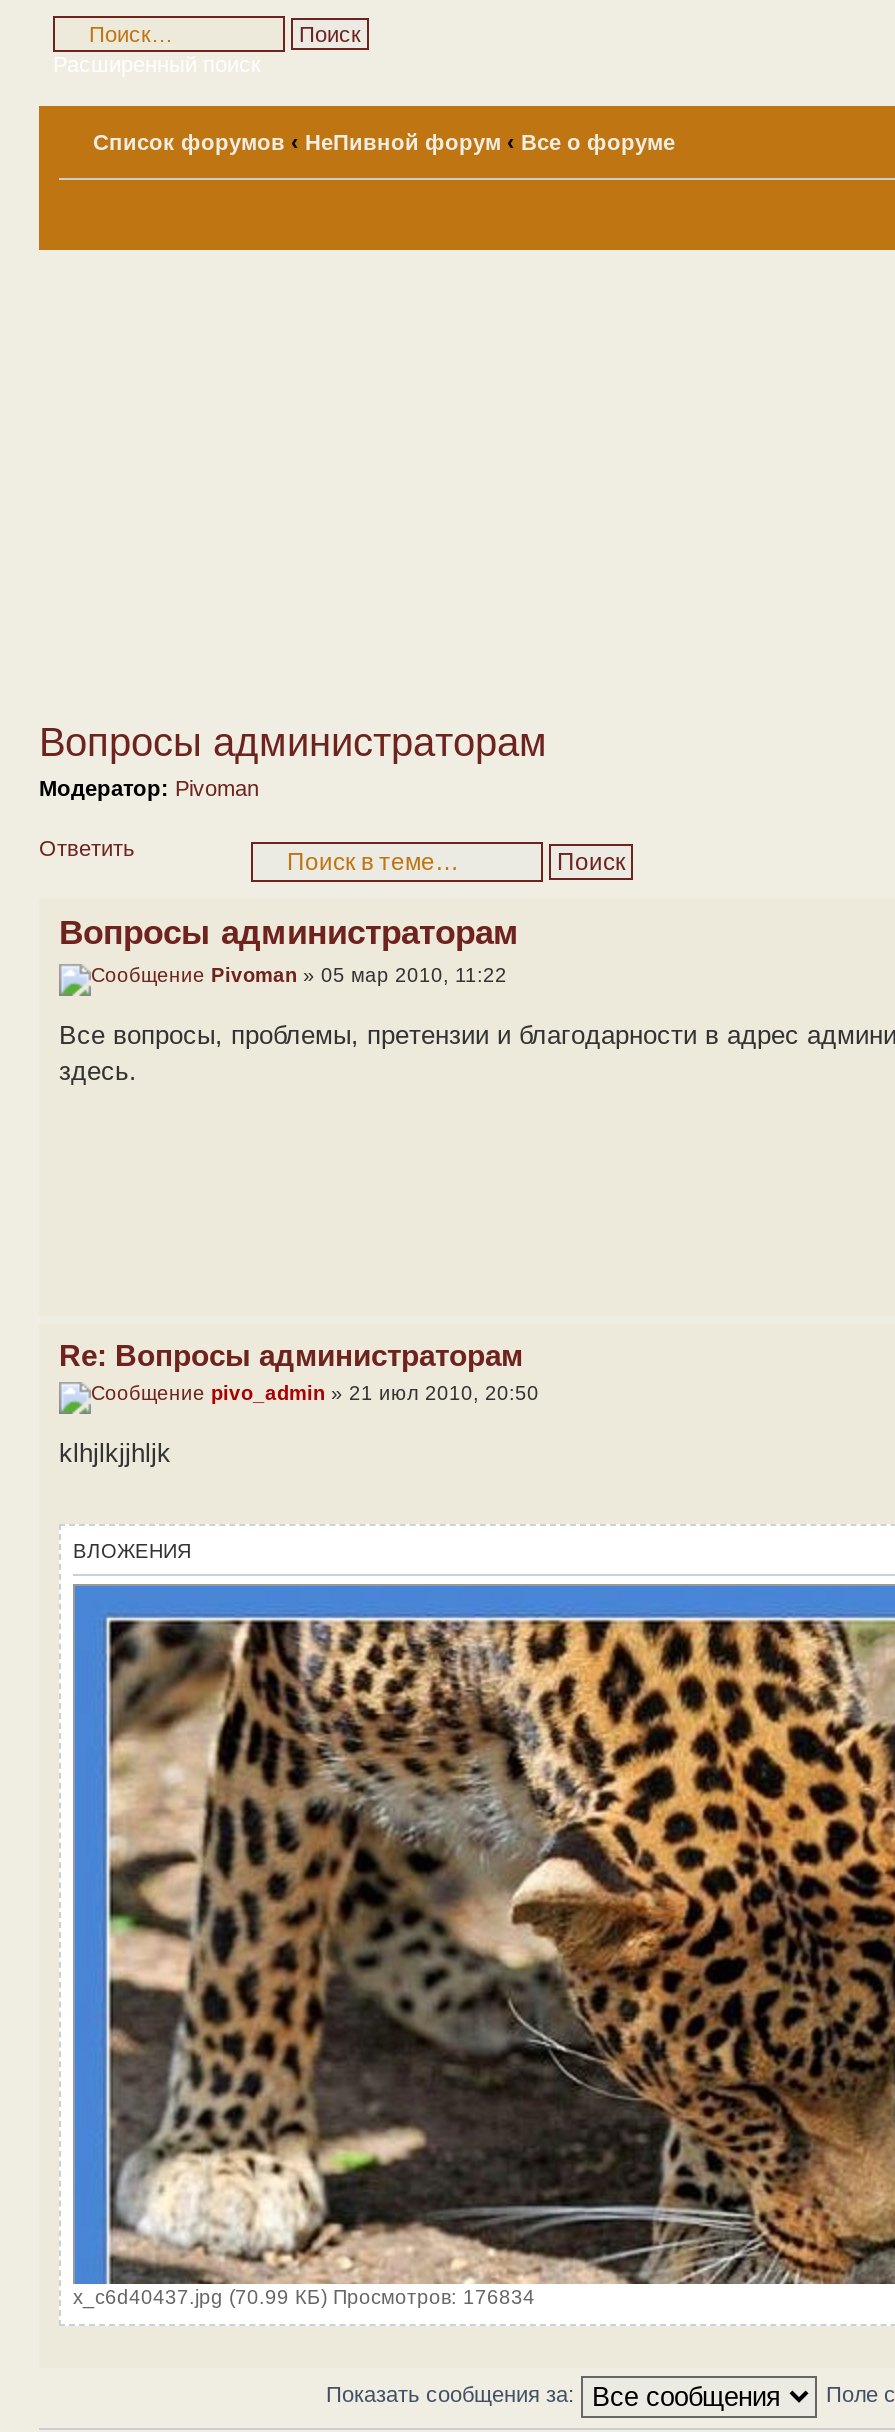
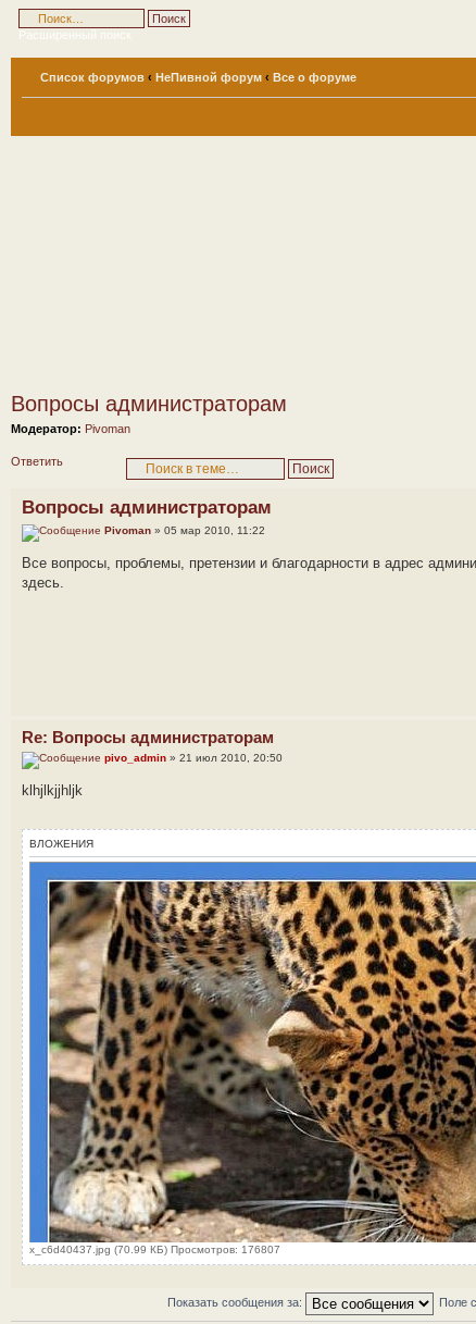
- x_c6d40437.jpg (70.99 КБ) Просмотров: 176834
+ x_c6d40437.jpg (70.99 КБ) Просмотров: 176807
